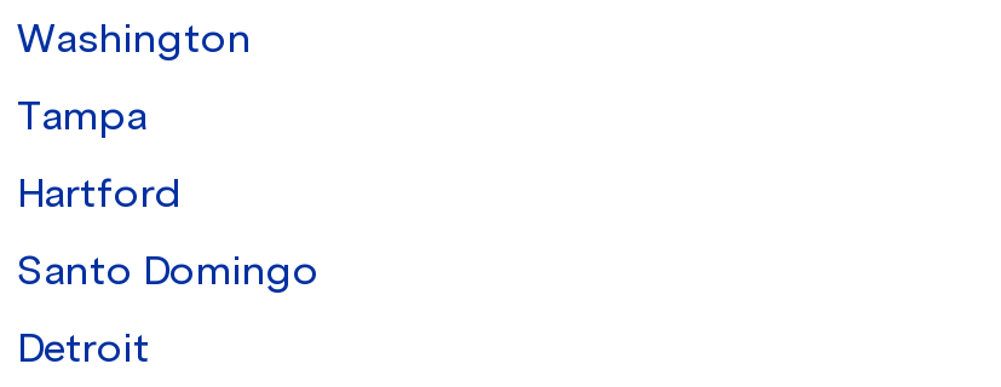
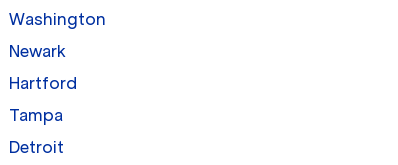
+ Newark

moved down: Tampa

- Santo Domingo
